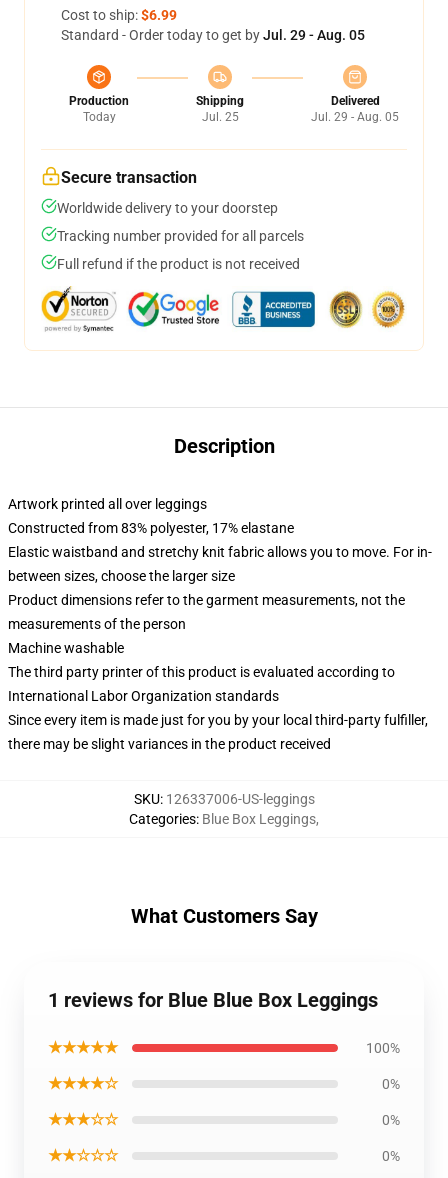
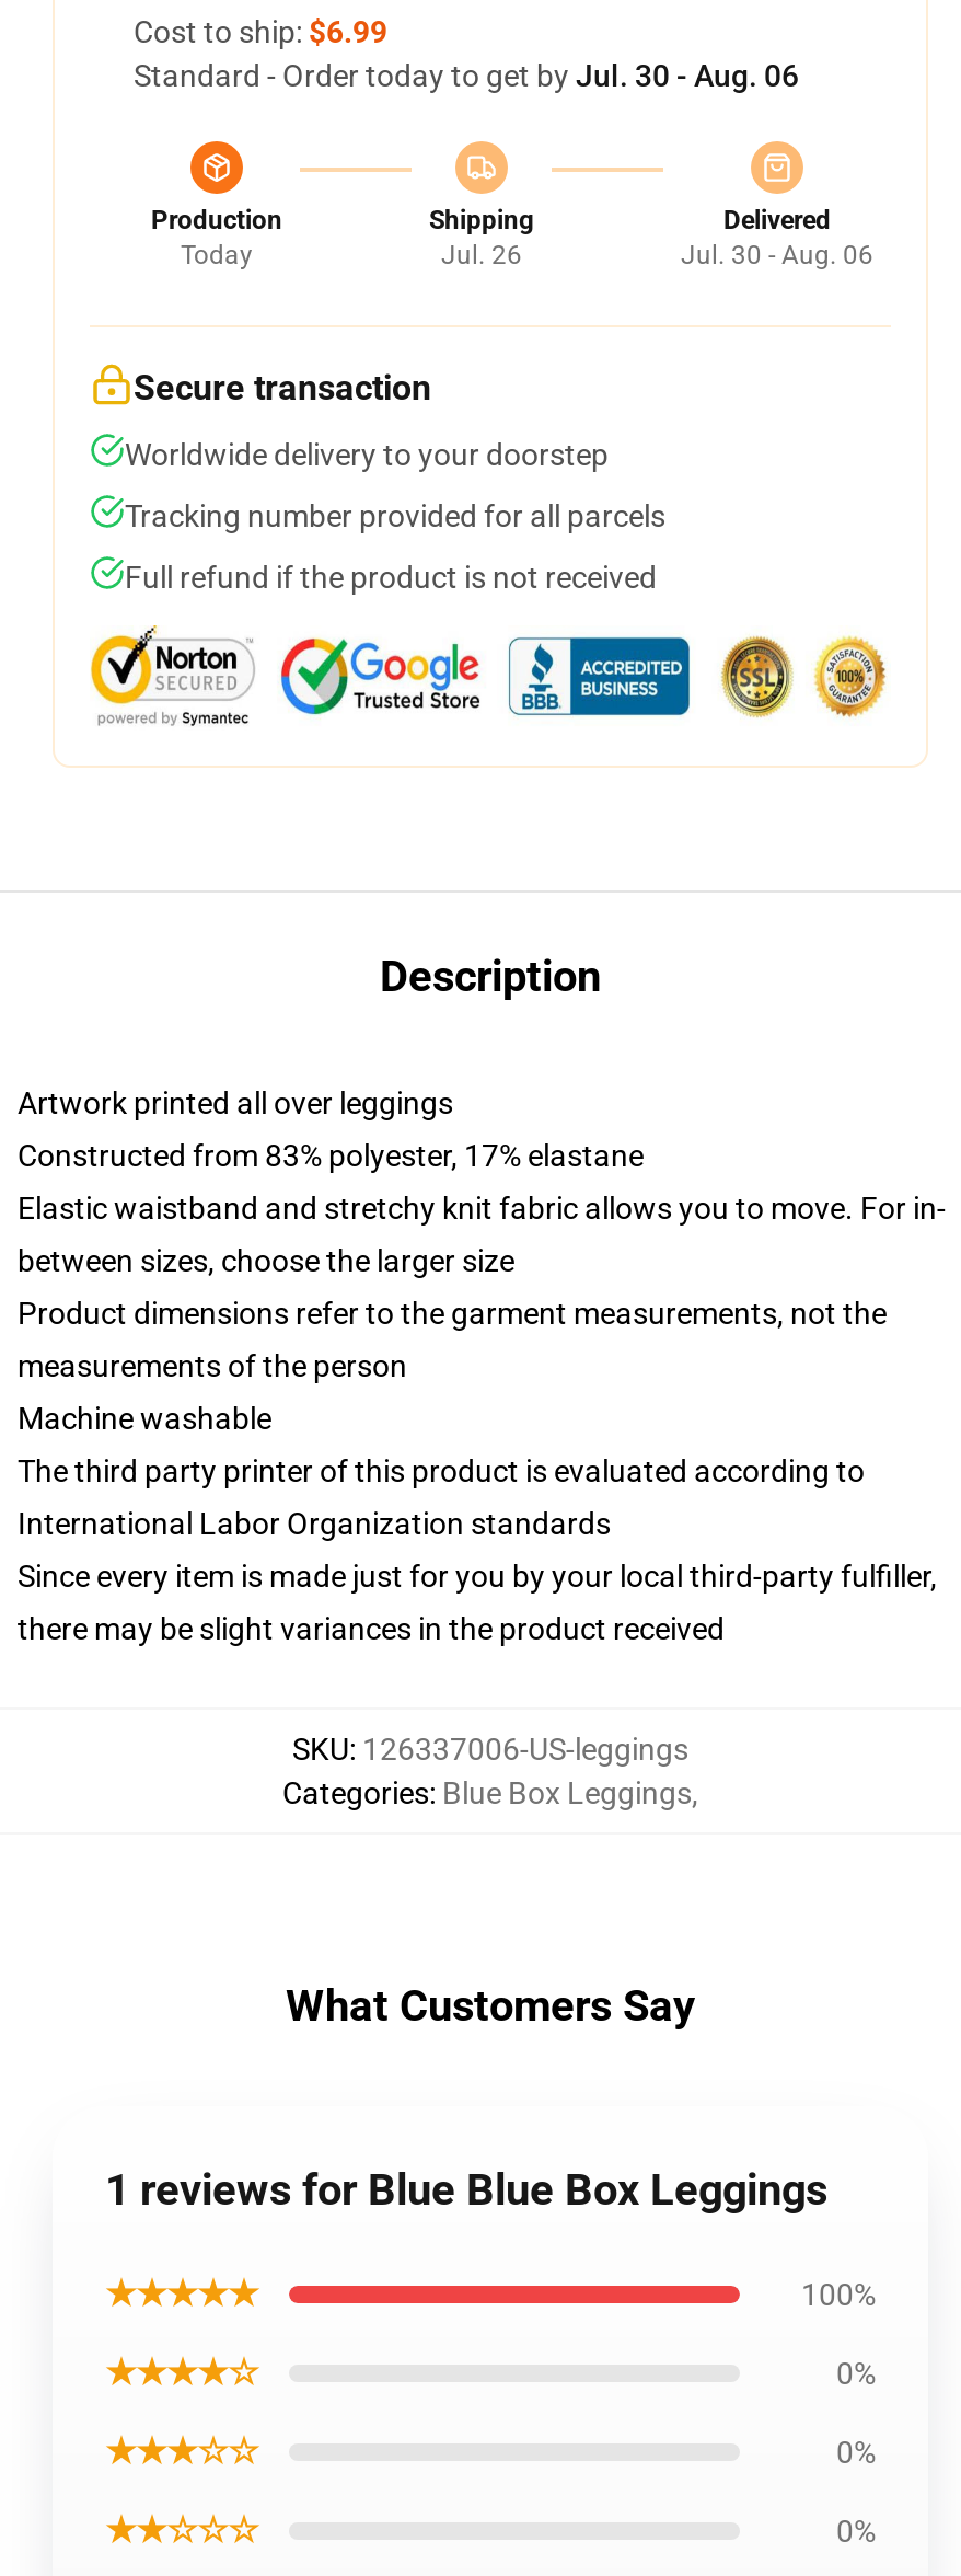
- Standard - Order today to get by Jul. 29 - Aug. 05
+ Standard - Order today to get by Jul. 30 - Aug. 06

- Jul. 25
+ Jul. 26

- Jul. 29 - Aug. 05
+ Jul. 30 - Aug. 06
